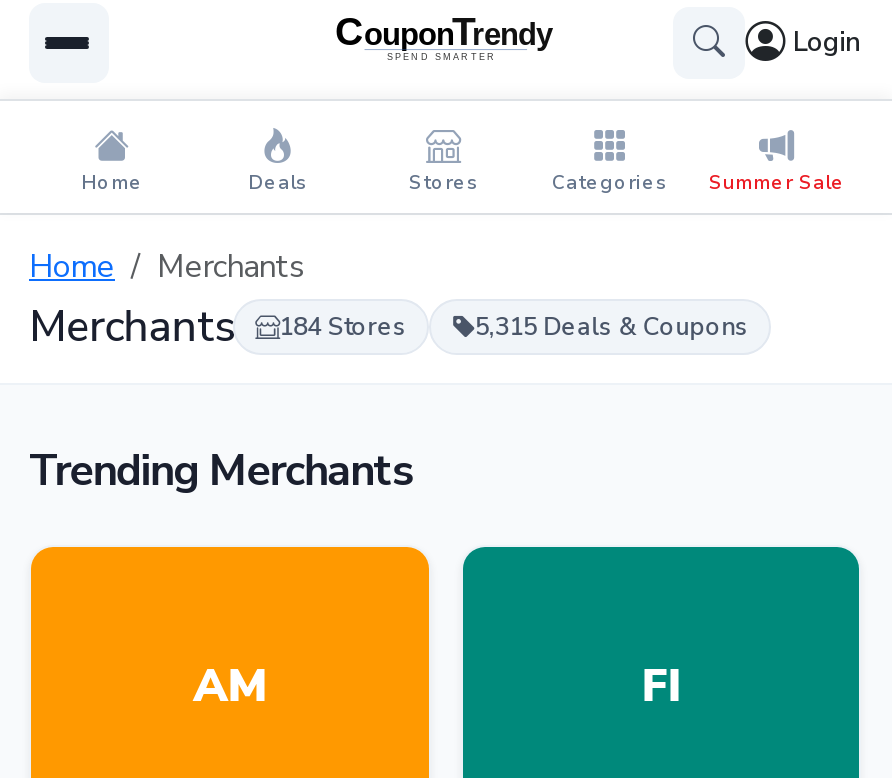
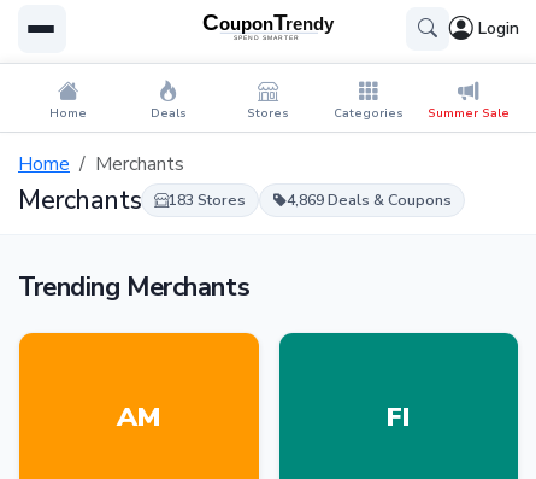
- 184 Stores
+ 183 Stores

- 5,315 Deals & Coupons
+ 4,869 Deals & Coupons
